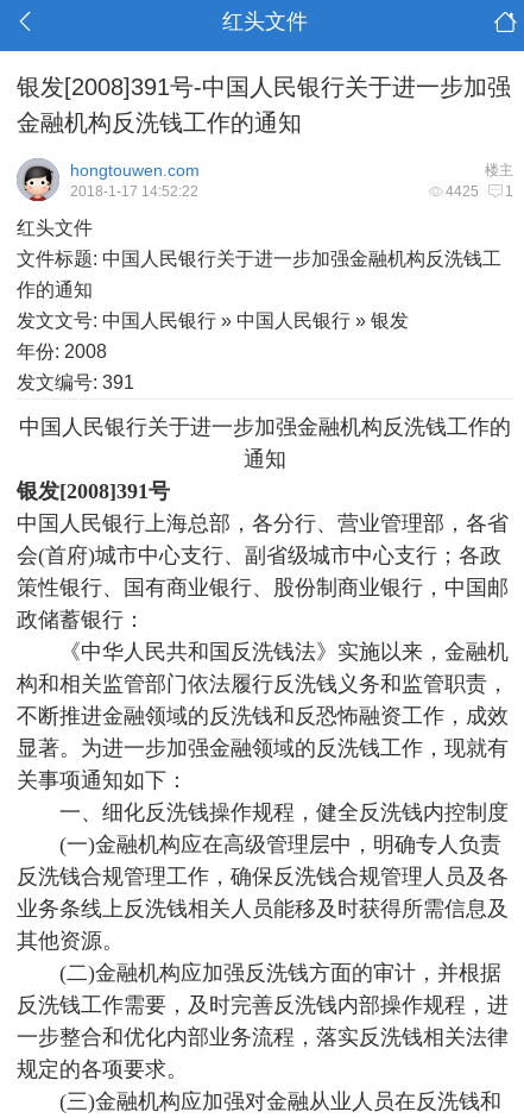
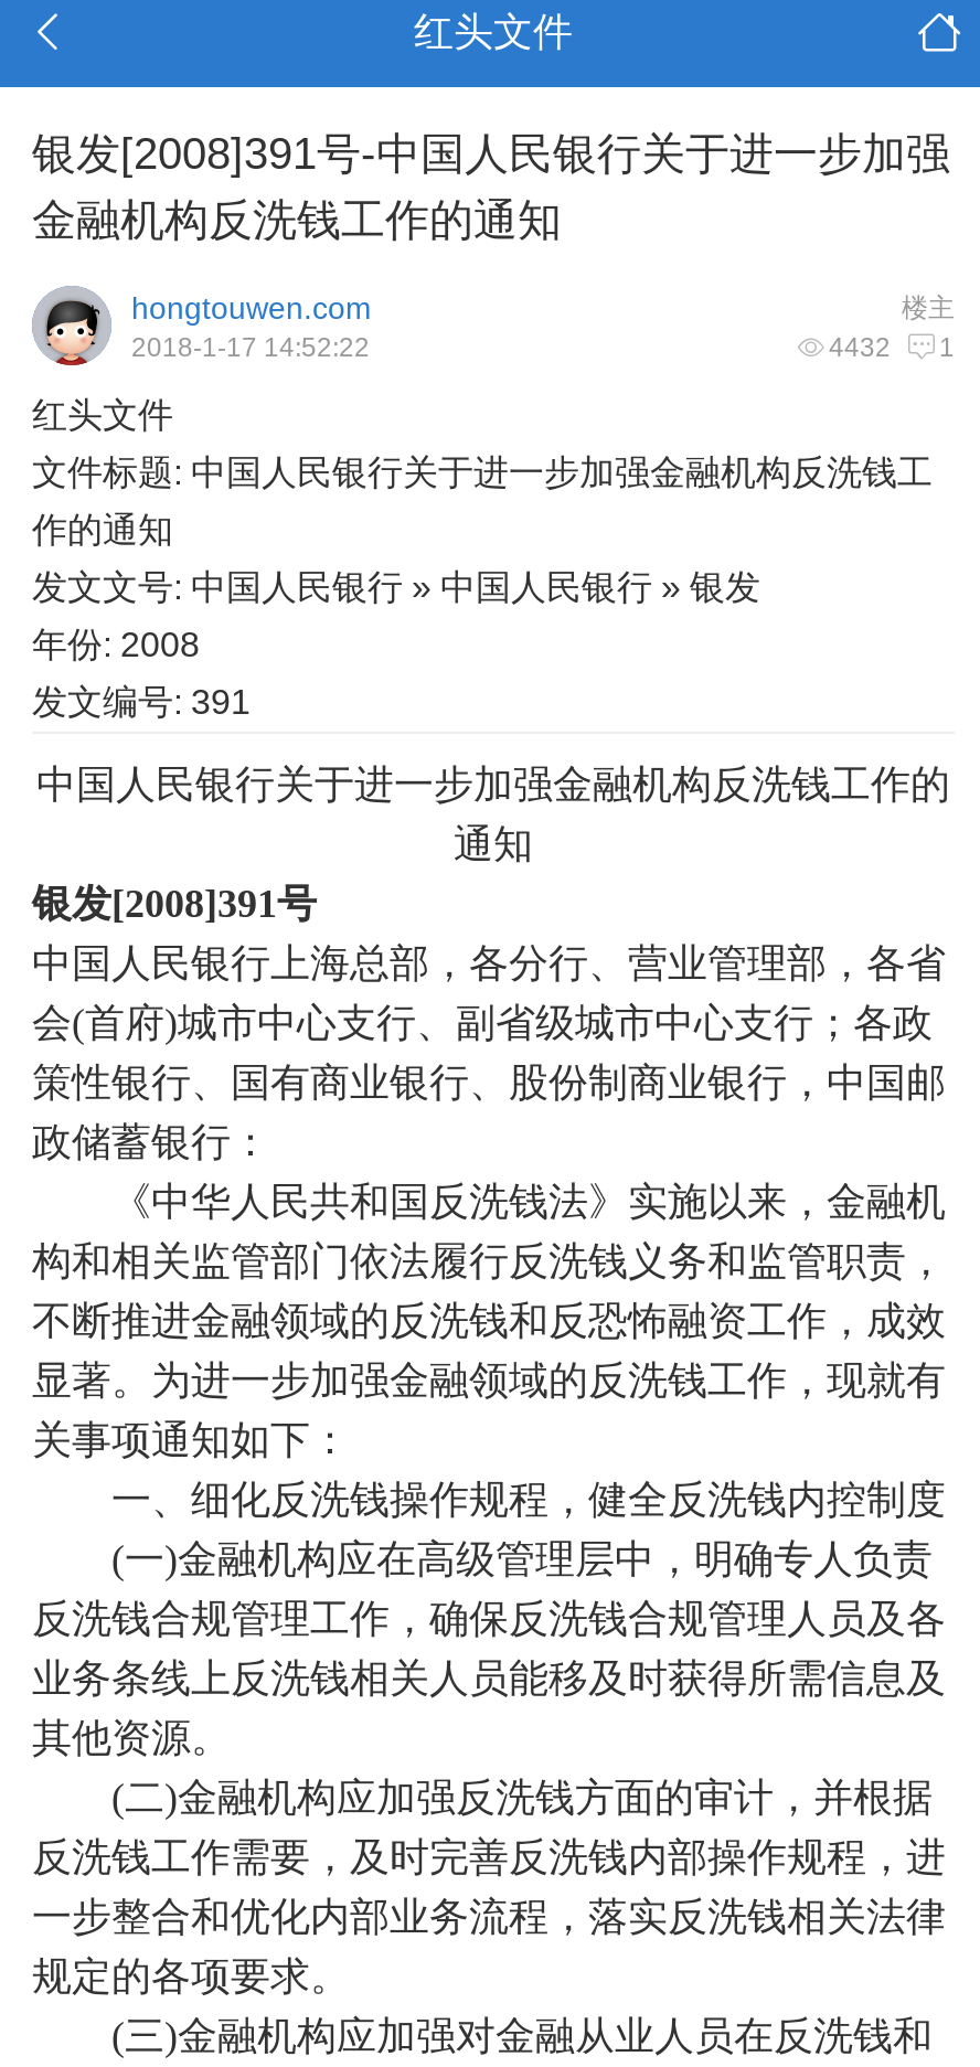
- 4425 1
+ 4432 1
